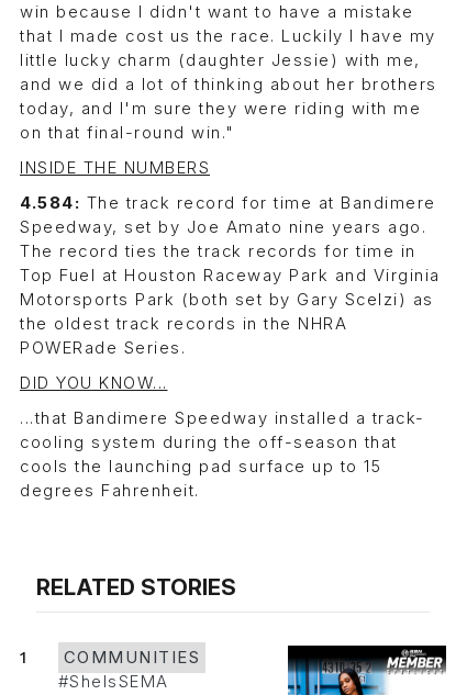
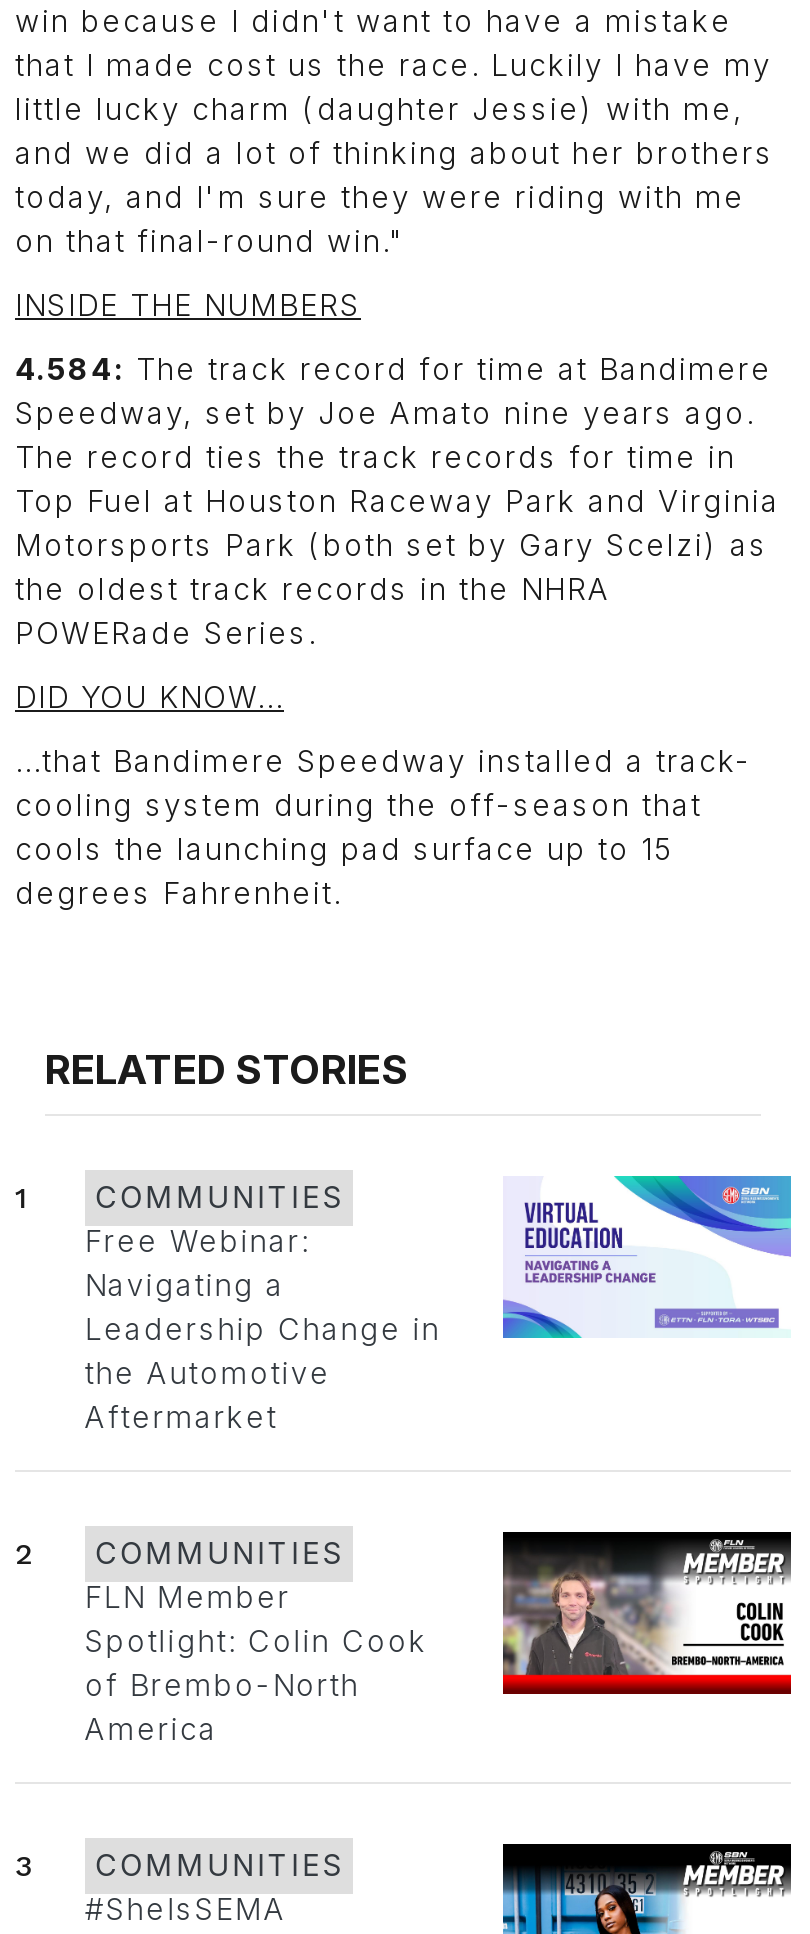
+ [image]
+ Free Webinar:
+ Navigating a
+ Leadership Change in
+ the Automotive
+ Aftermarket

+ [image]
+ 2
+ COMMUNITIES
+ FLN Member
+ Spotlight: Colin Cook
+ of Brembo-North
+ America

+ 3
+ COMMUNITIES
